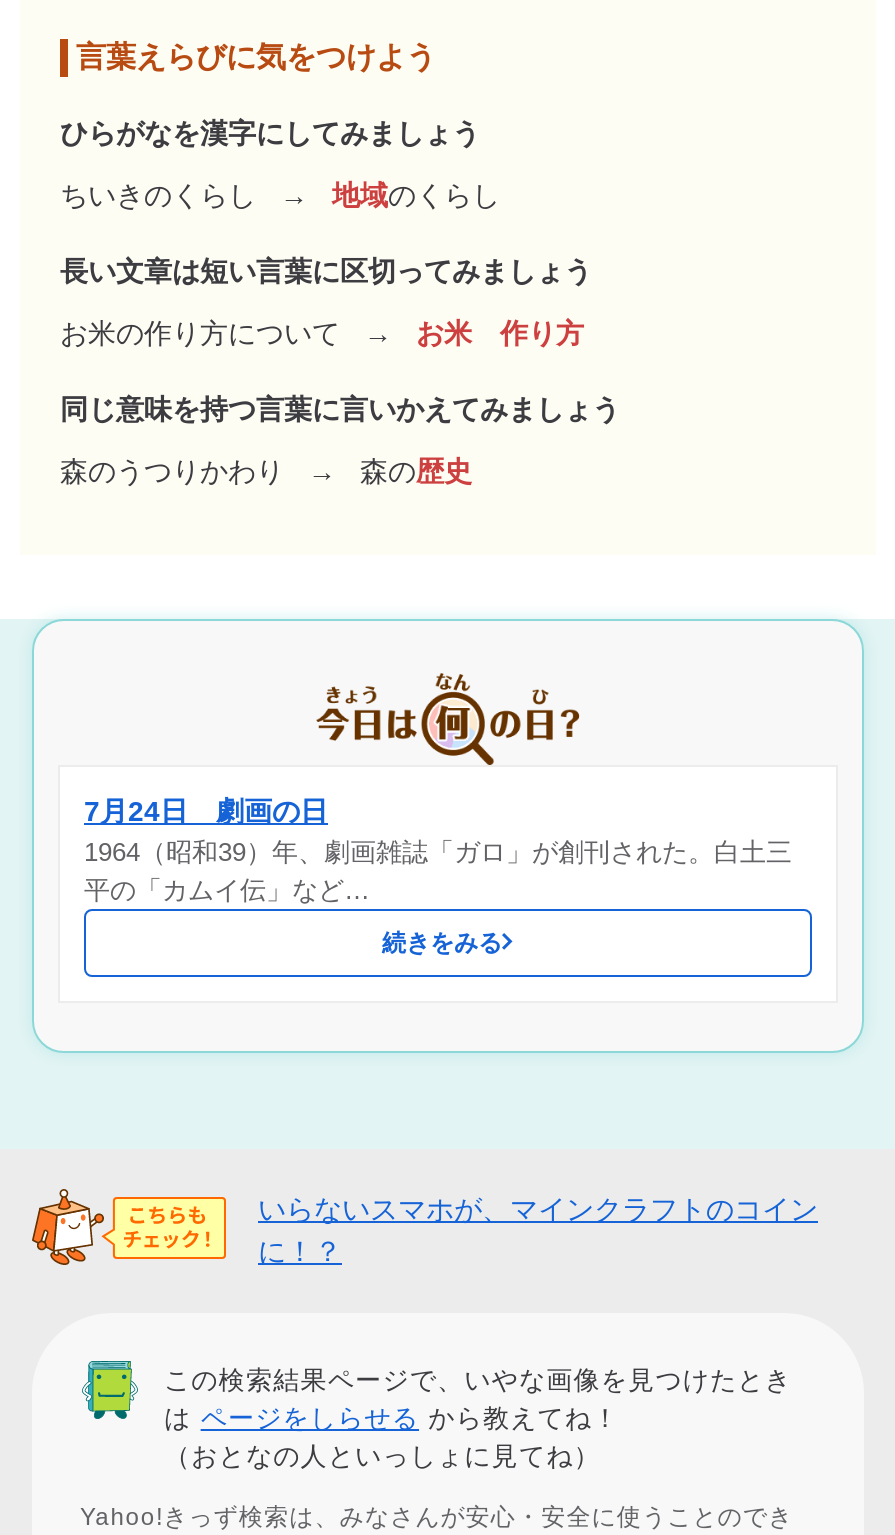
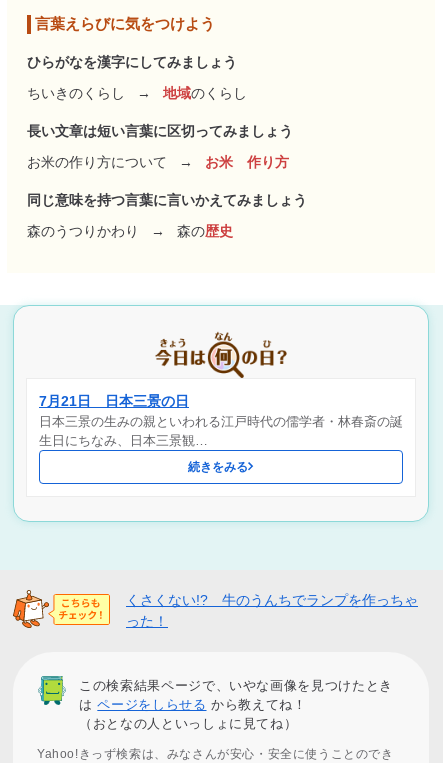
- 7月24日 劇画の日
- 1964（昭和39）年、劇画雑誌「ガロ」が創刊された。白土三
- 平の「カムイ伝」など…
+ 7月21日 日本三景の日
+ 日本三景の生みの親といわれる江戸時代の儒学者・林春斎の誕
+ 生日にちなみ、日本三景観…

- いらないスマホが、マインクラフトのコイン
- に！？
+ くさくない!? 牛のうんちでランプを作っちゃ
+ った！
